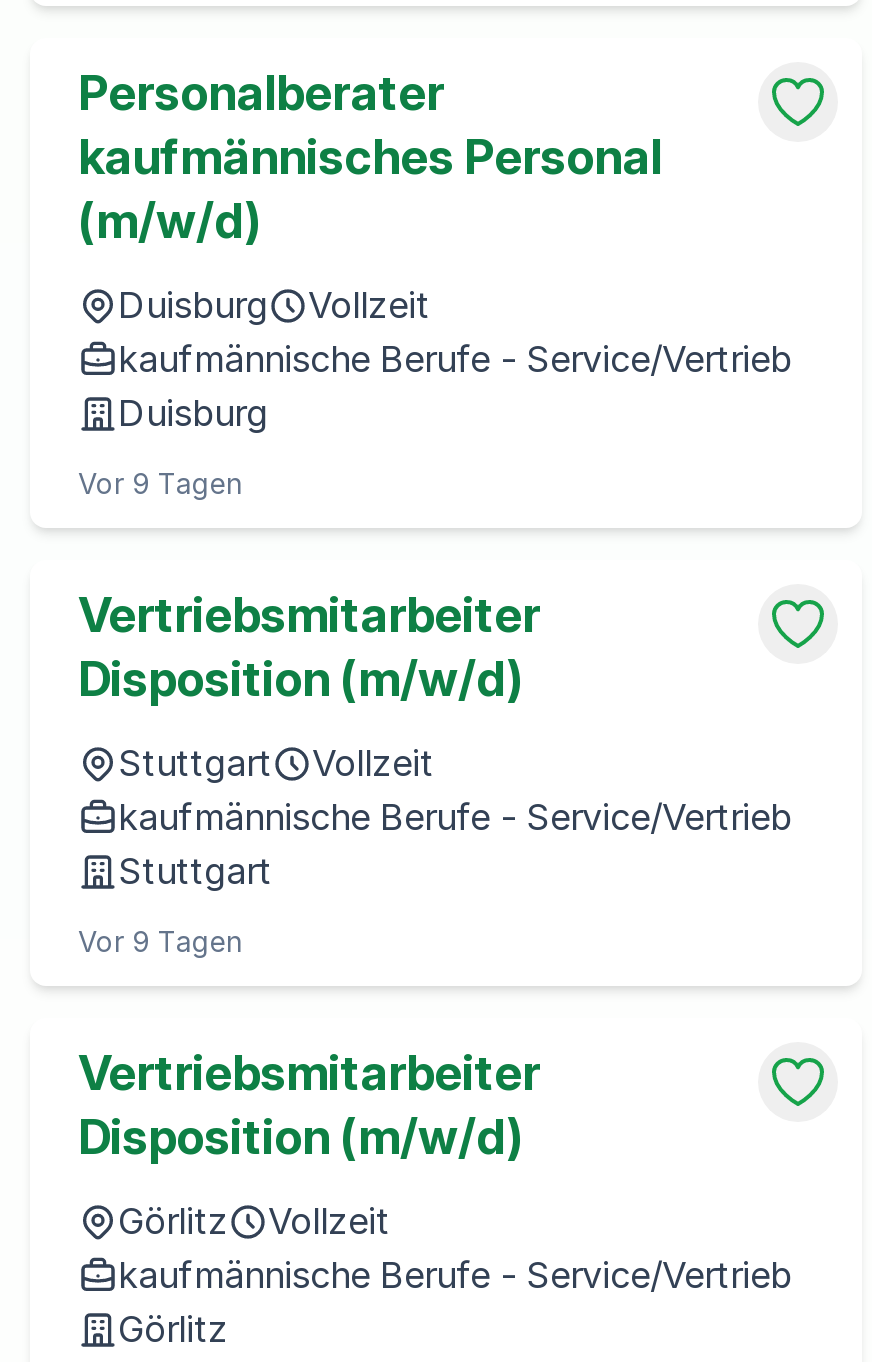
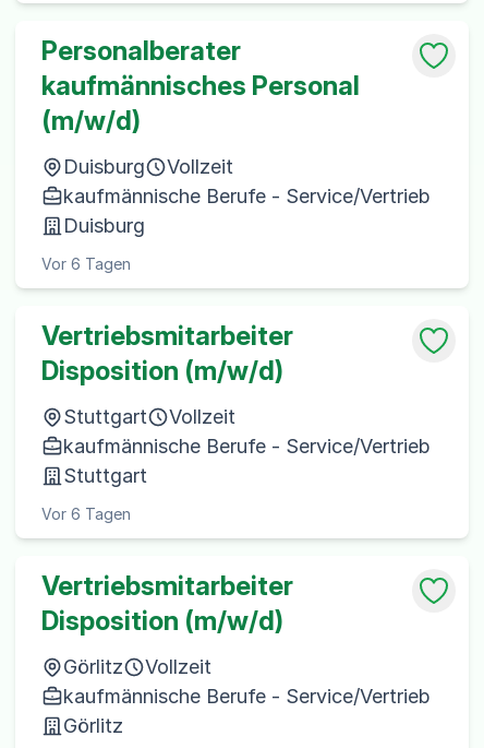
- Vor 9 Tagen
+ Vor 6 Tagen

- Vor 9 Tagen
+ Vor 6 Tagen
